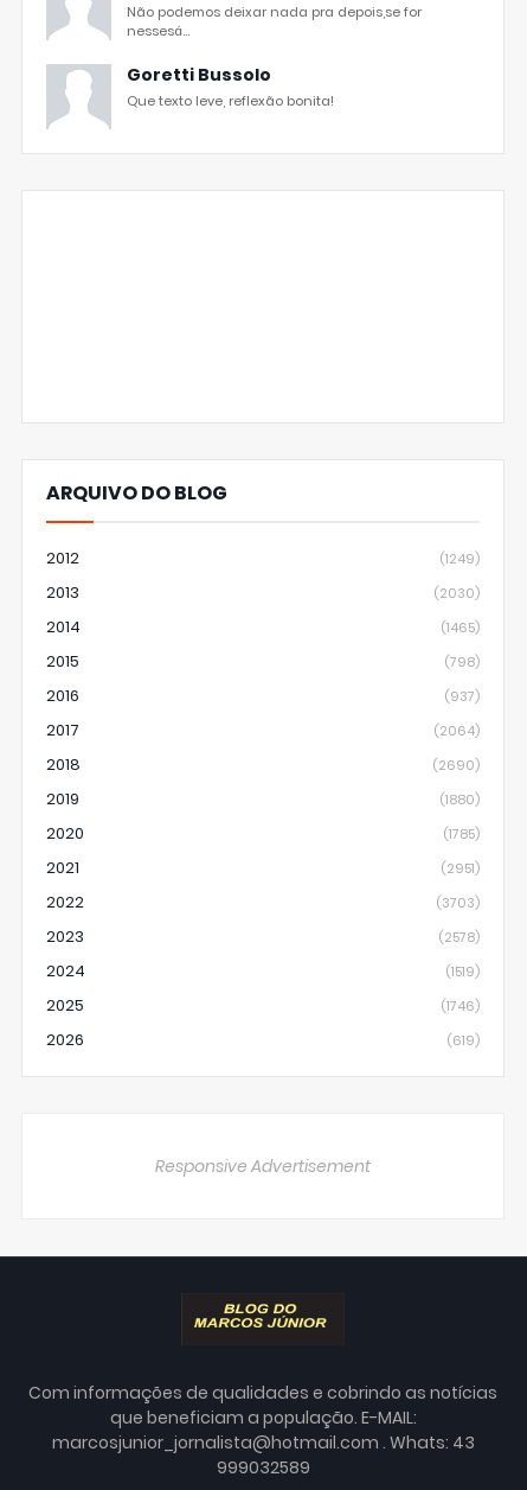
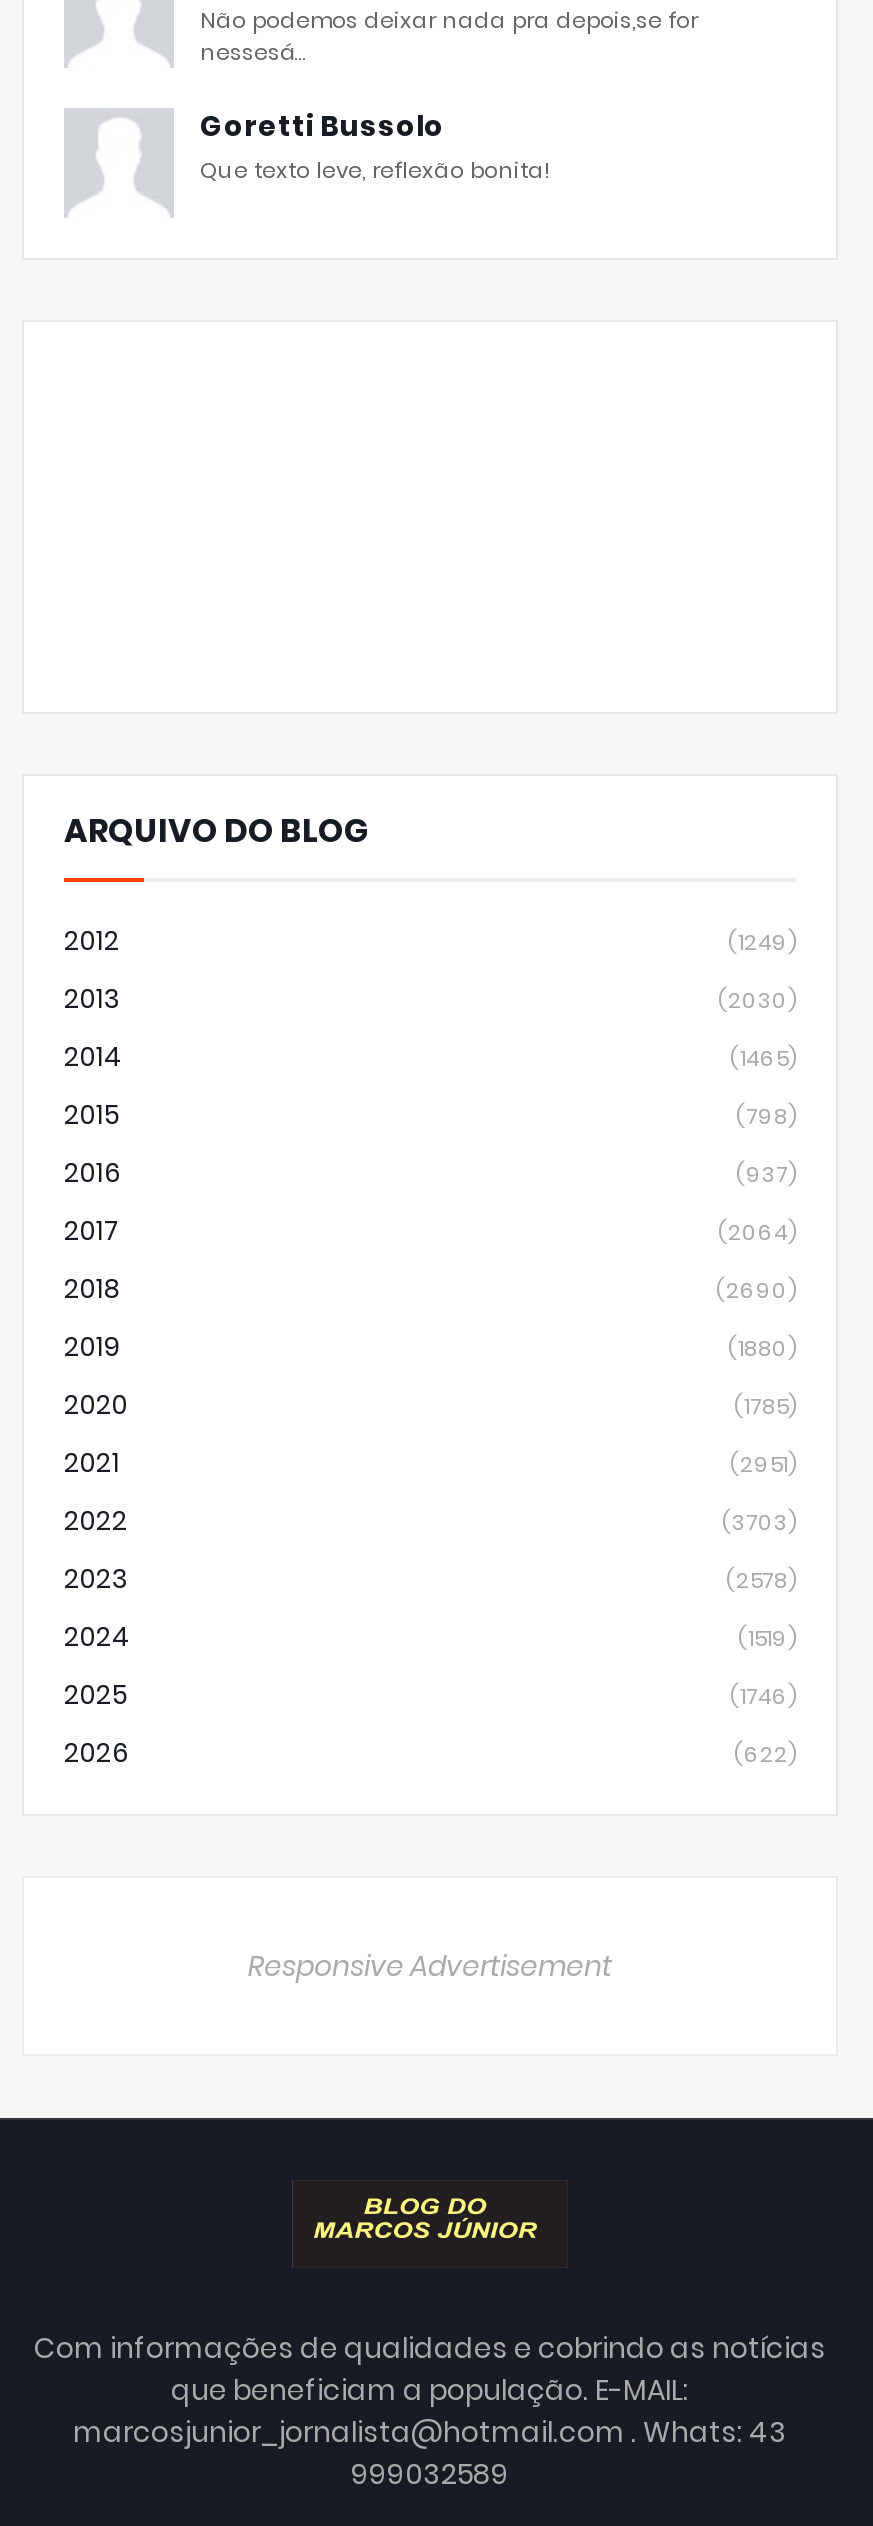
- (619)
+ (622)
